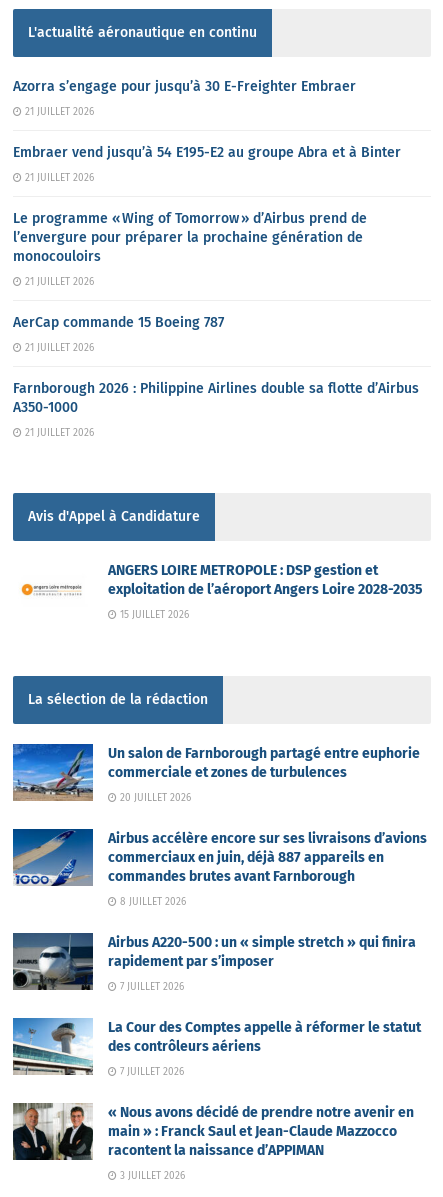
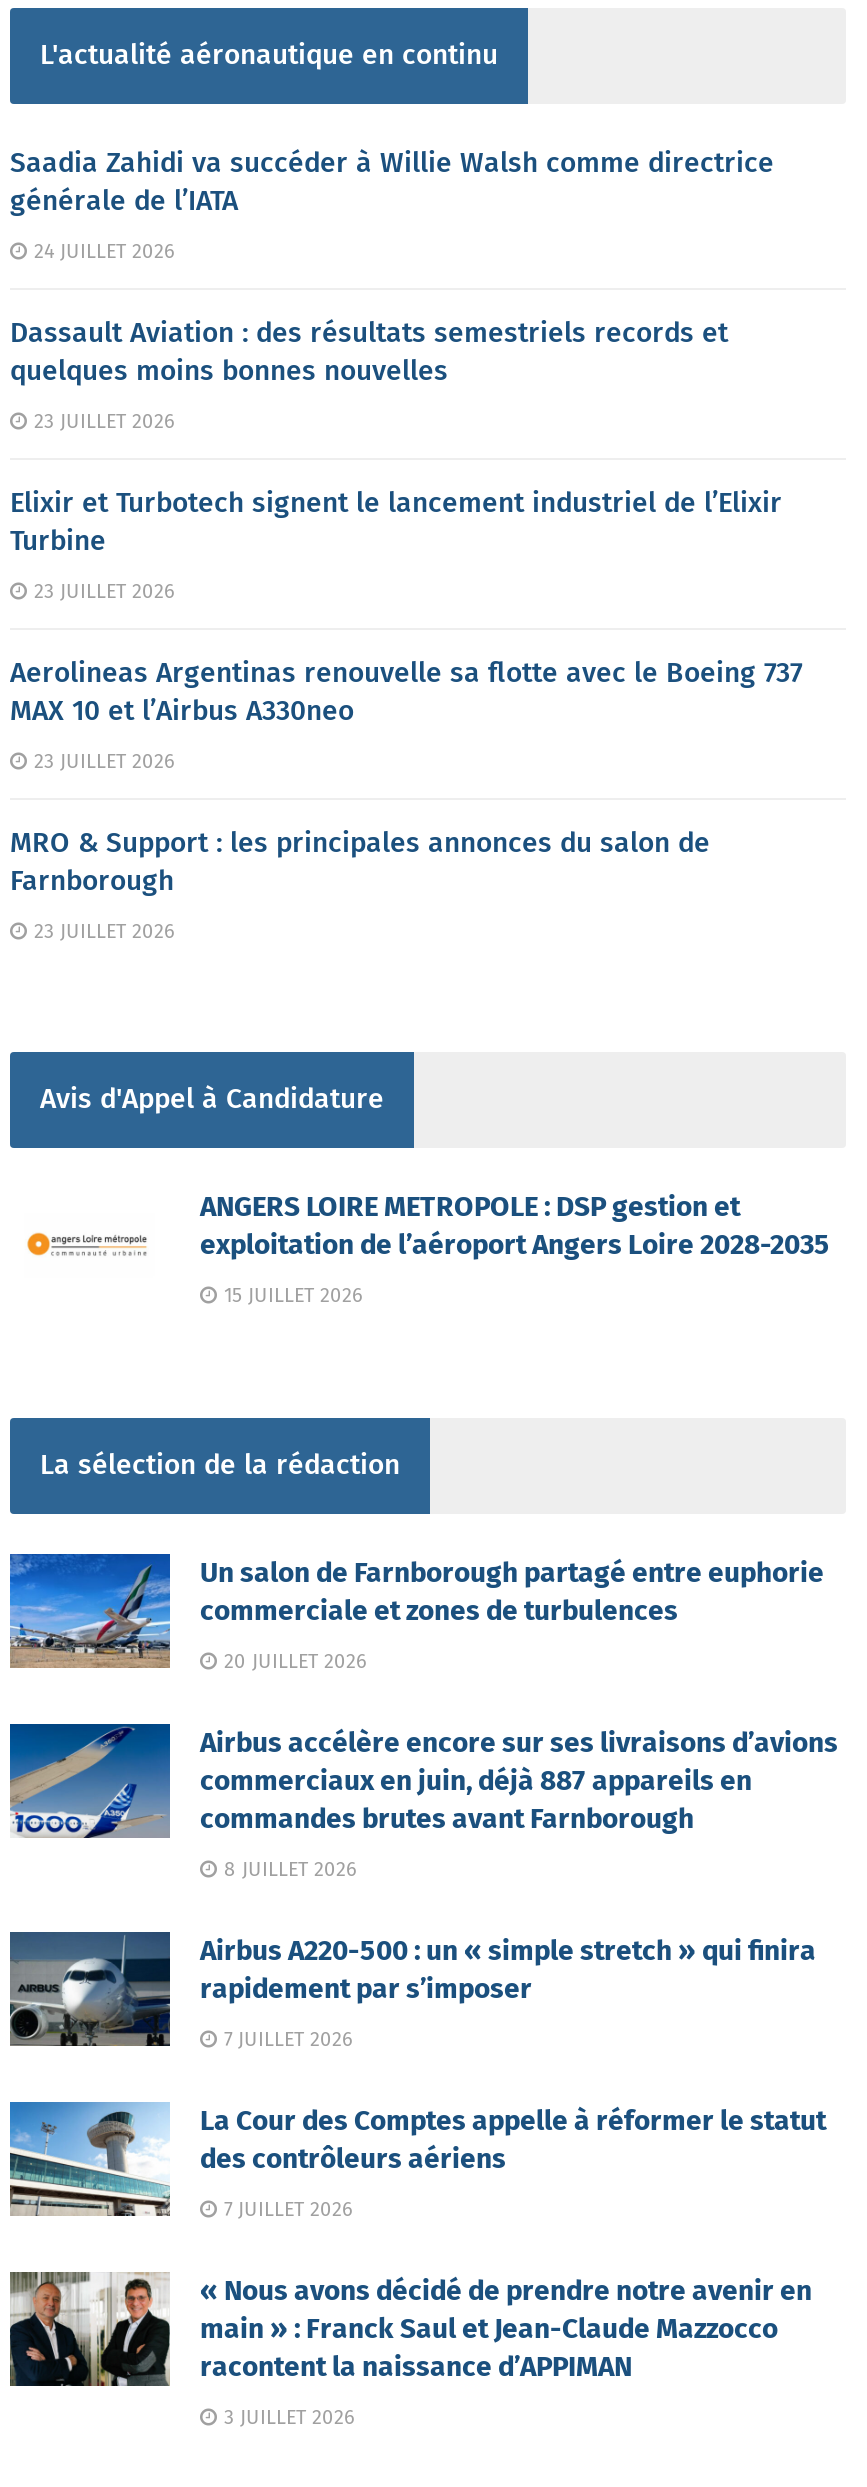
- Azorra s’engage pour jusqu’à 30 E-Freighter Embraer
+ Saadia Zahidi va succéder à Willie Walsh comme directrice
+ générale de l’IATA

- 21 JUILLET 2026
+ 24 JUILLET 2026

- Embraer vend jusqu’à 54 E195-E2 au groupe Abra et à Binter
+ Dassault Aviation : des résultats semestriels records et
+ quelques moins bonnes nouvelles

- 21 JUILLET 2026
+ 23 JUILLET 2026

- Le programme « Wing of Tomorrow » d’Airbus prend de
- l’envergure pour préparer la prochaine génération de
- monocouloirs
+ Elixir et Turbotech signent le lancement industriel de l’Elixir
+ Turbine

- 21 JUILLET 2026
+ 23 JUILLET 2026

- AerCap commande 15 Boeing 787
+ Aerolineas Argentinas renouvelle sa flotte avec le Boeing 737
+ MAX 10 et l’Airbus A330neo

- 21 JUILLET 2026
+ 23 JUILLET 2026

- Farnborough 2026 : Philippine Airlines double sa flotte d’Airbus
- A350-1000
+ MRO & Support : les principales annonces du salon de
+ Farnborough

- 21 JUILLET 2026
+ 23 JUILLET 2026
